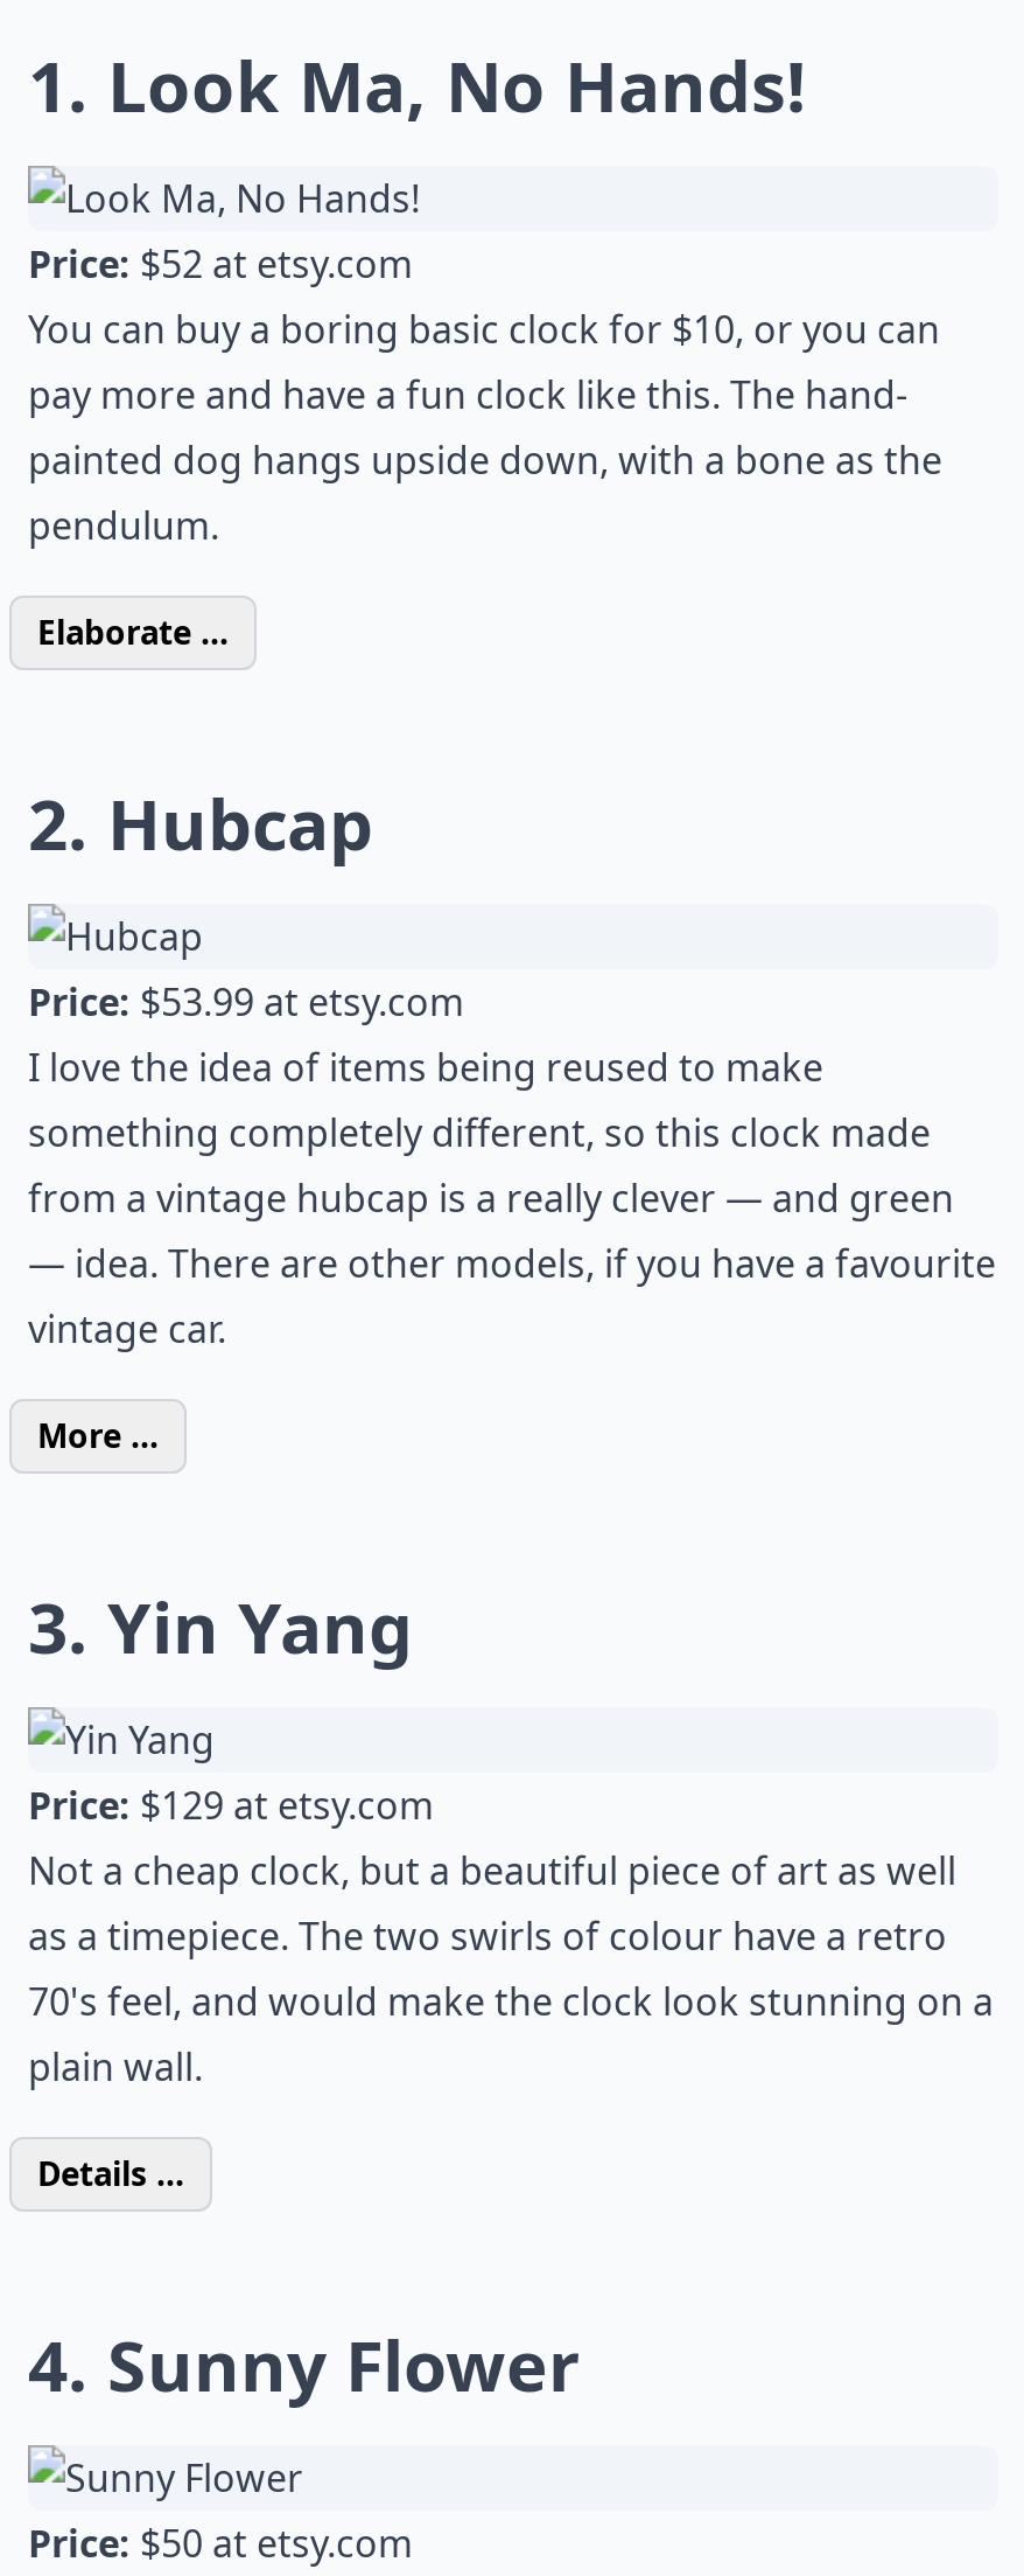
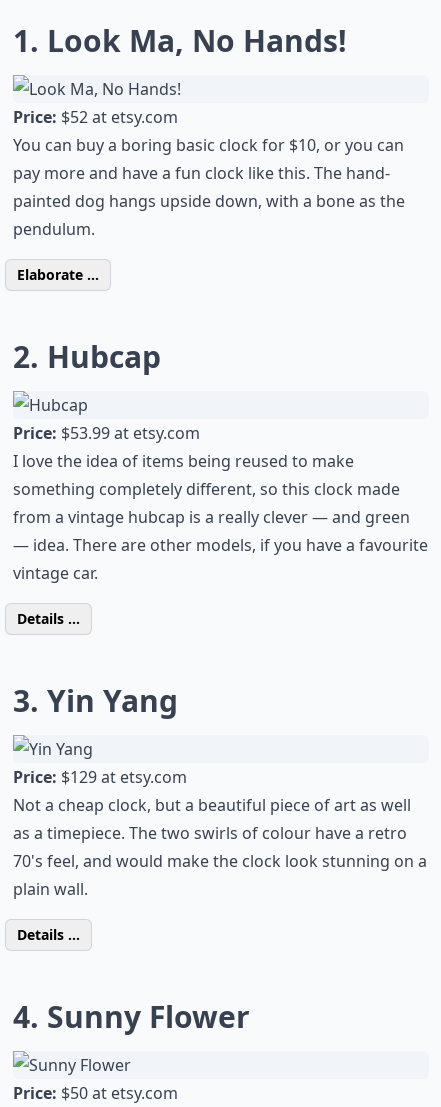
- More ...
+ Details ...
